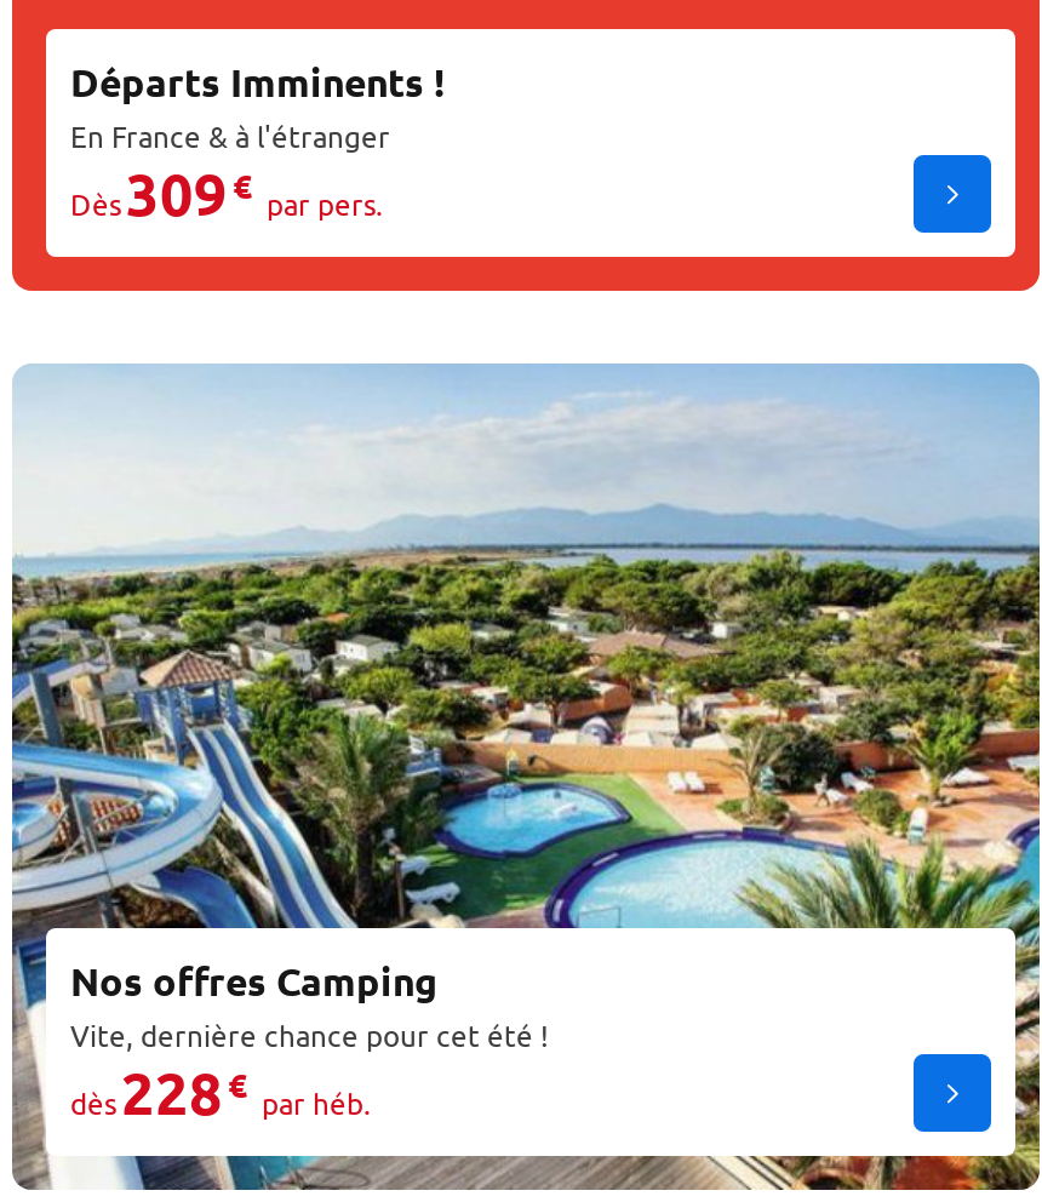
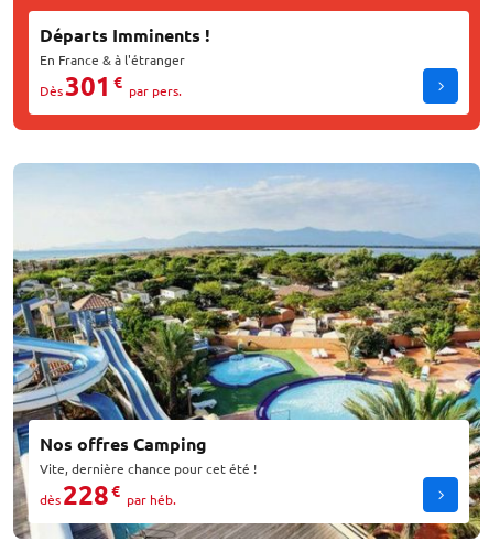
- Dès 309 € par pers.
+ Dès 301 € par pers.
